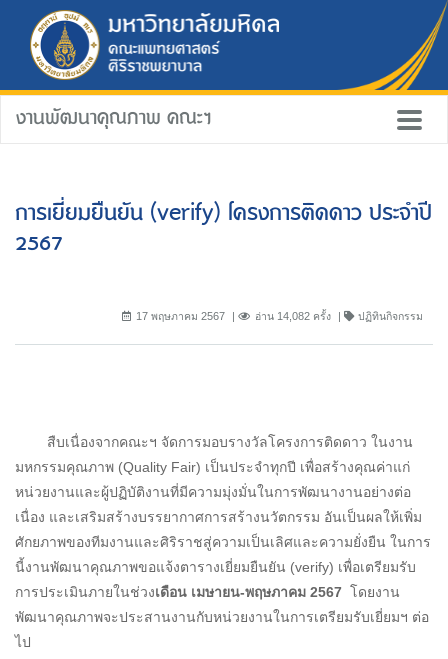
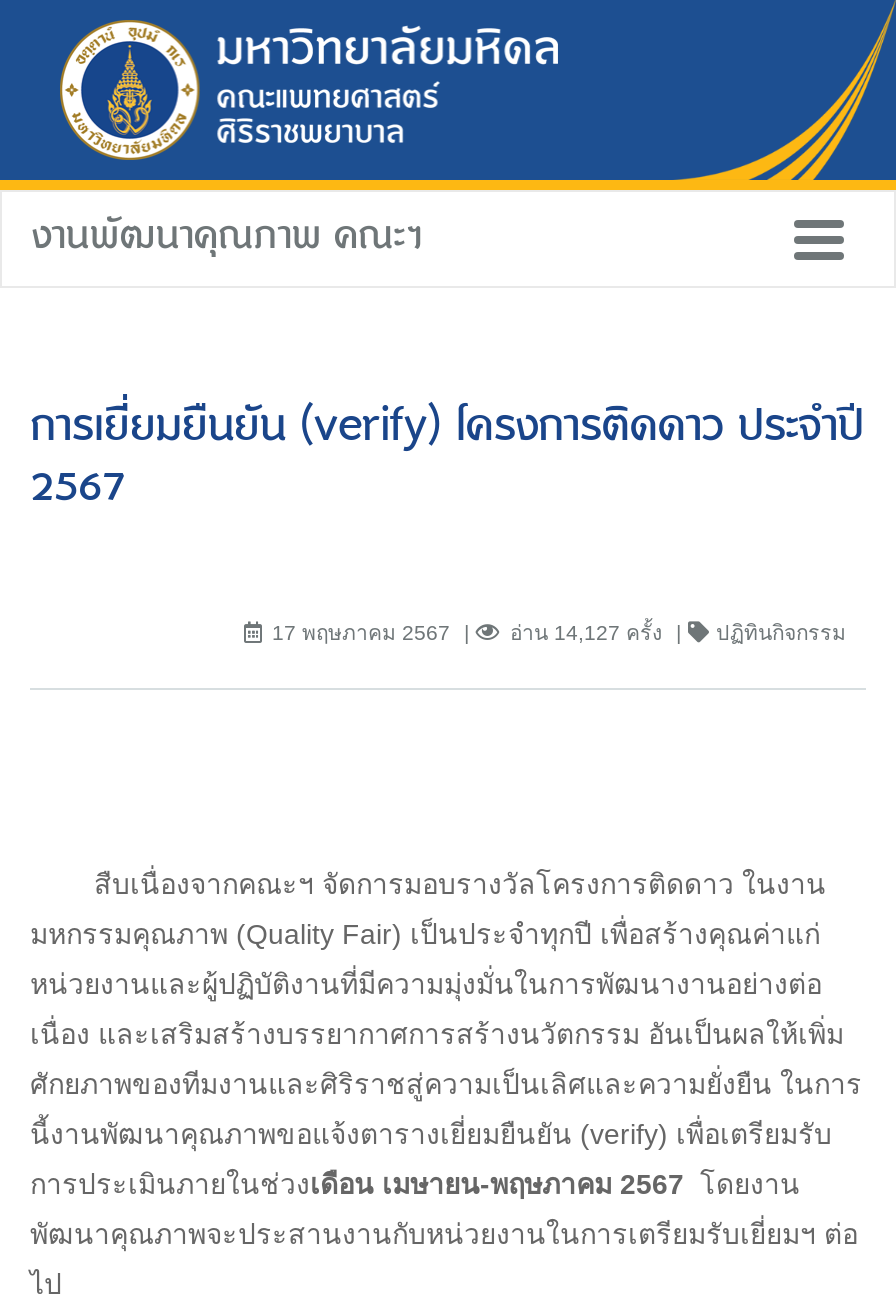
- อ่าน 14,082 ครั้ง
+ อ่าน 14,127 ครั้ง
